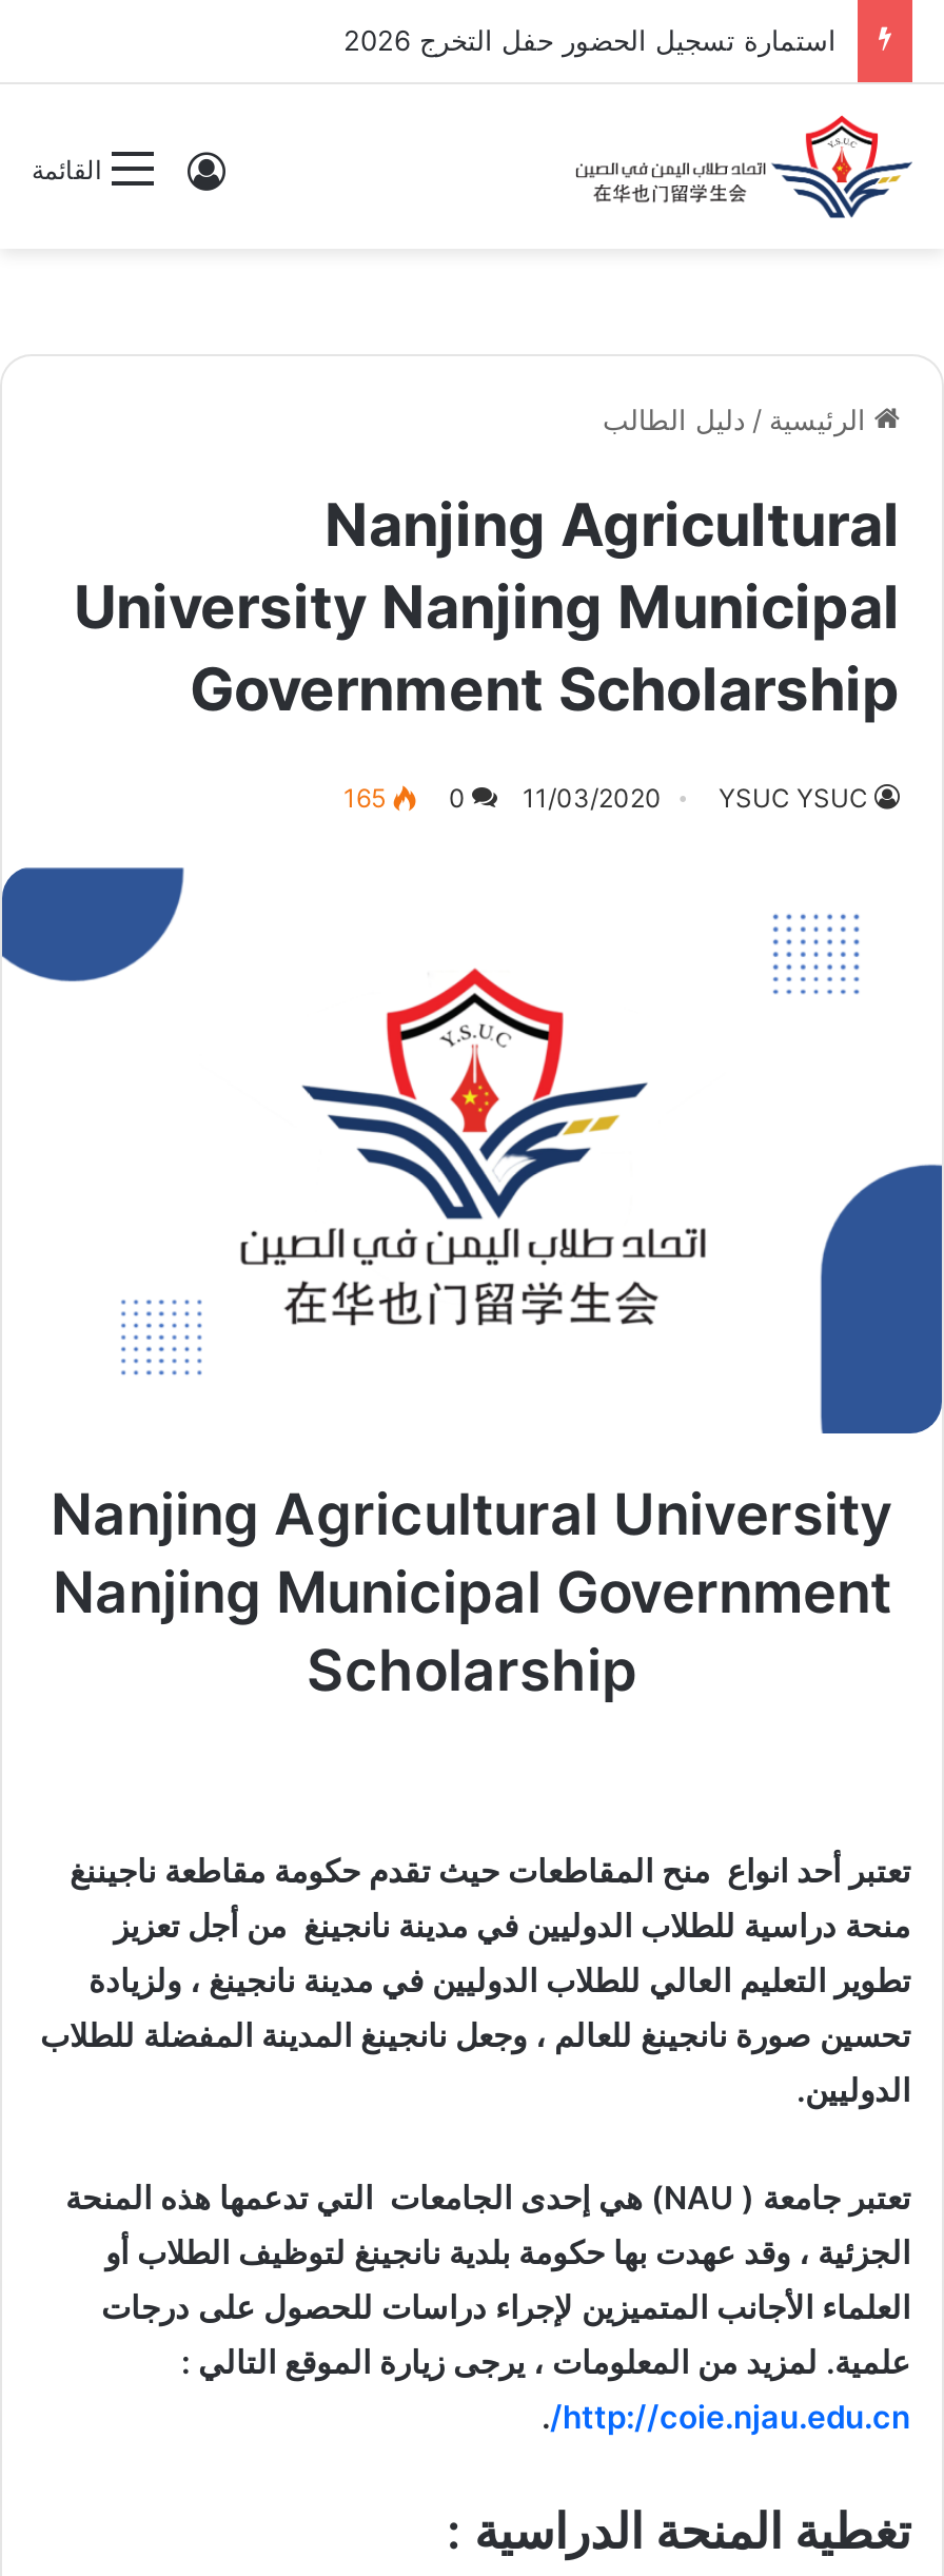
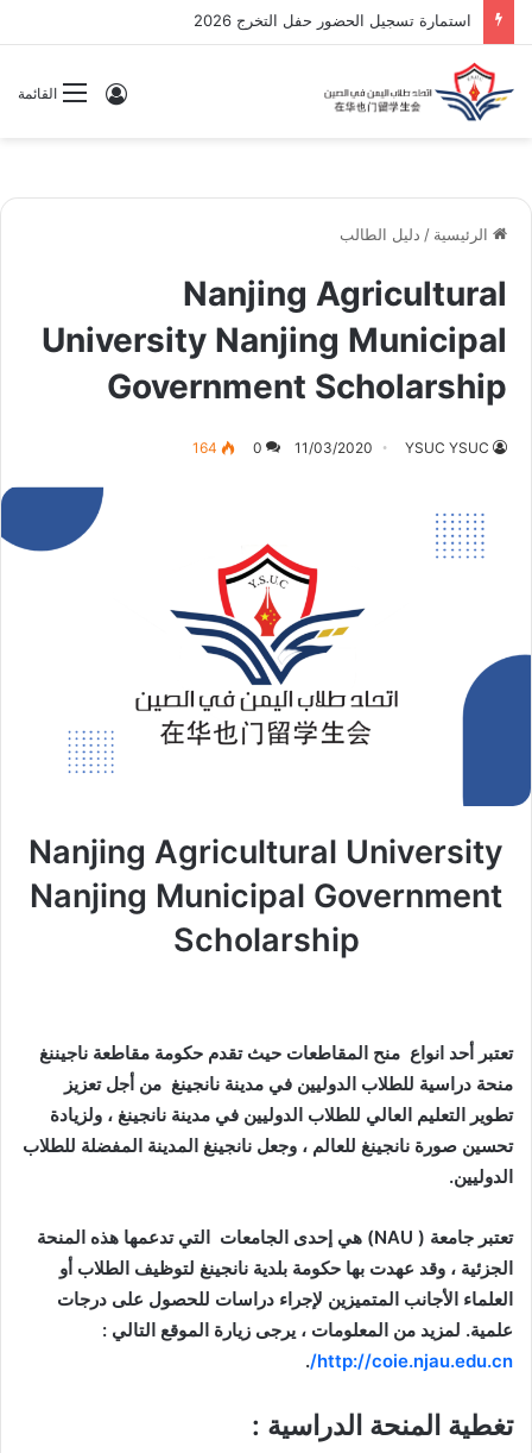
- 165 0 11/03/2020 YSUC YSUC
+ 164 0 11/03/2020 YSUC YSUC
